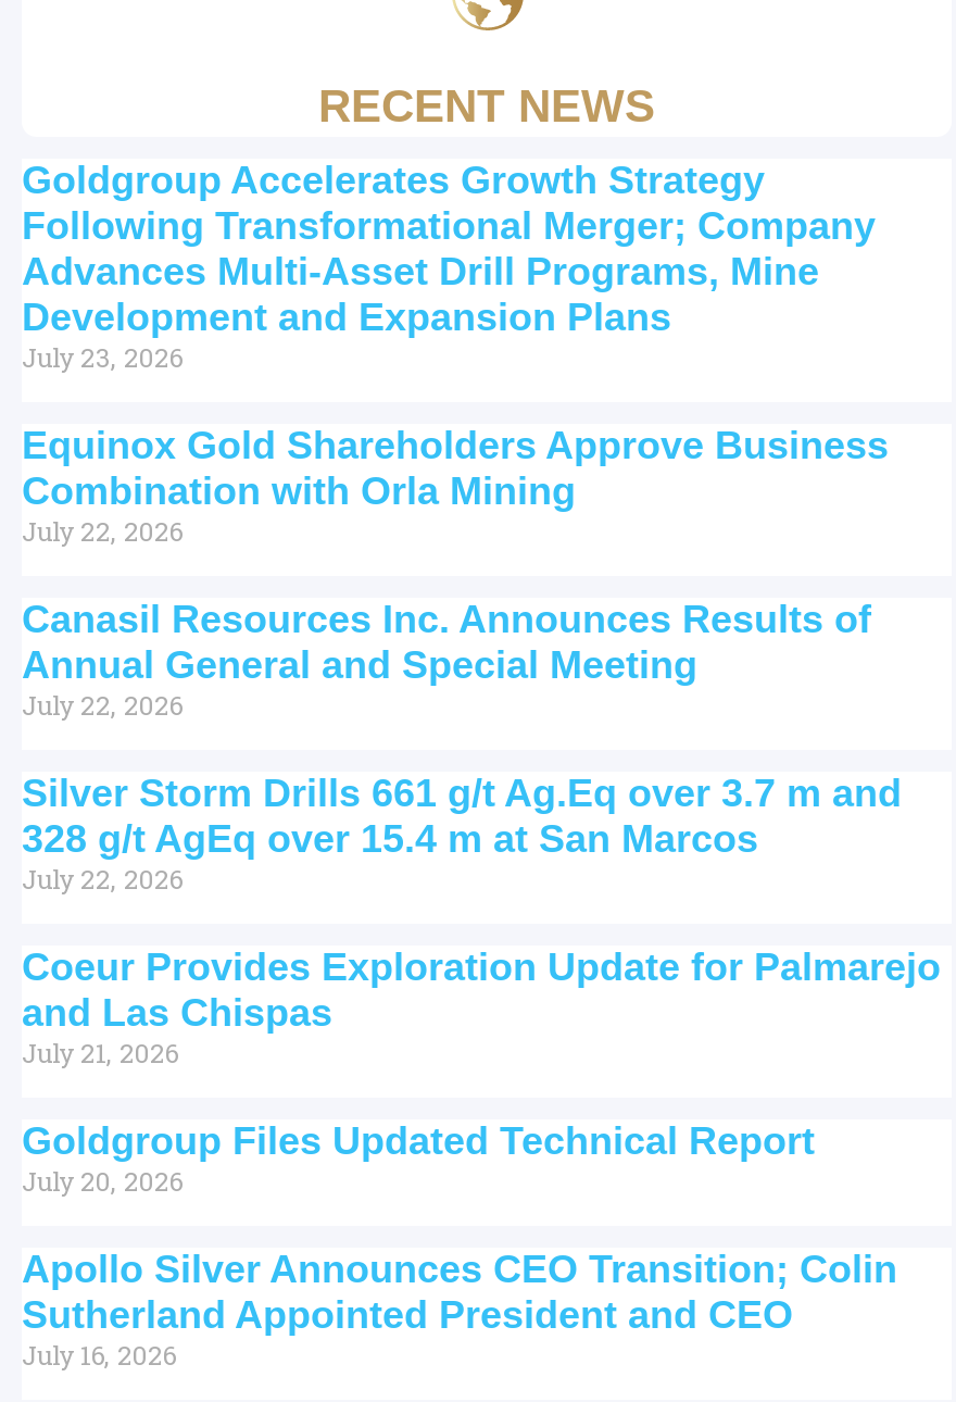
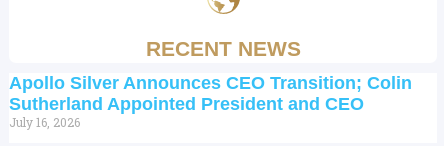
- Goldgroup Accelerates Growth Strategy
- Following Transformational Merger; Company
- Advances Multi-Asset Drill Programs, Mine
- Development and Expansion Plans
- July 23, 2026
- Equinox Gold Shareholders Approve Business
- Combination with Orla Mining
- July 22, 2026
- Canasil Resources Inc. Announces Results of
- Annual General and Special Meeting
- July 22, 2026
- Silver Storm Drills 661 g/t Ag.Eq over 3.7 m and
- 328 g/t AgEq over 15.4 m at San Marcos
- July 22, 2026
- Coeur Provides Exploration Update for Palmarejo
- and Las Chispas
- July 21, 2026
- Goldgroup Files Updated Technical Report
- July 20, 2026
